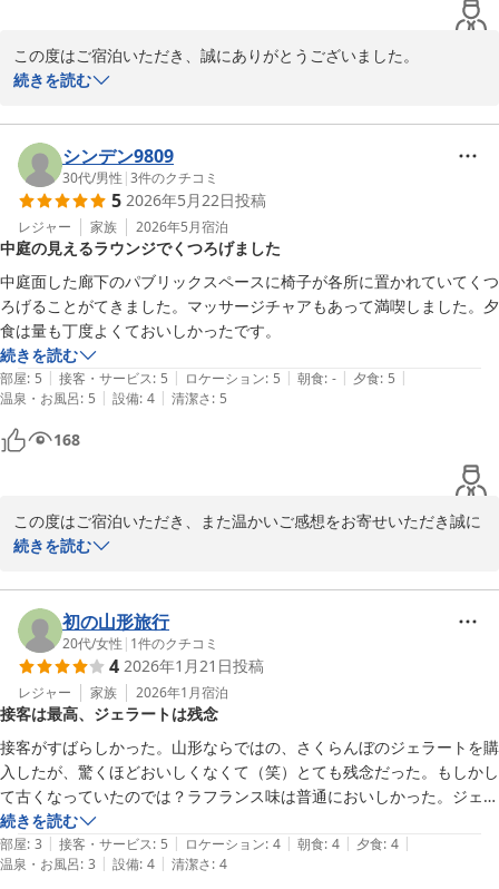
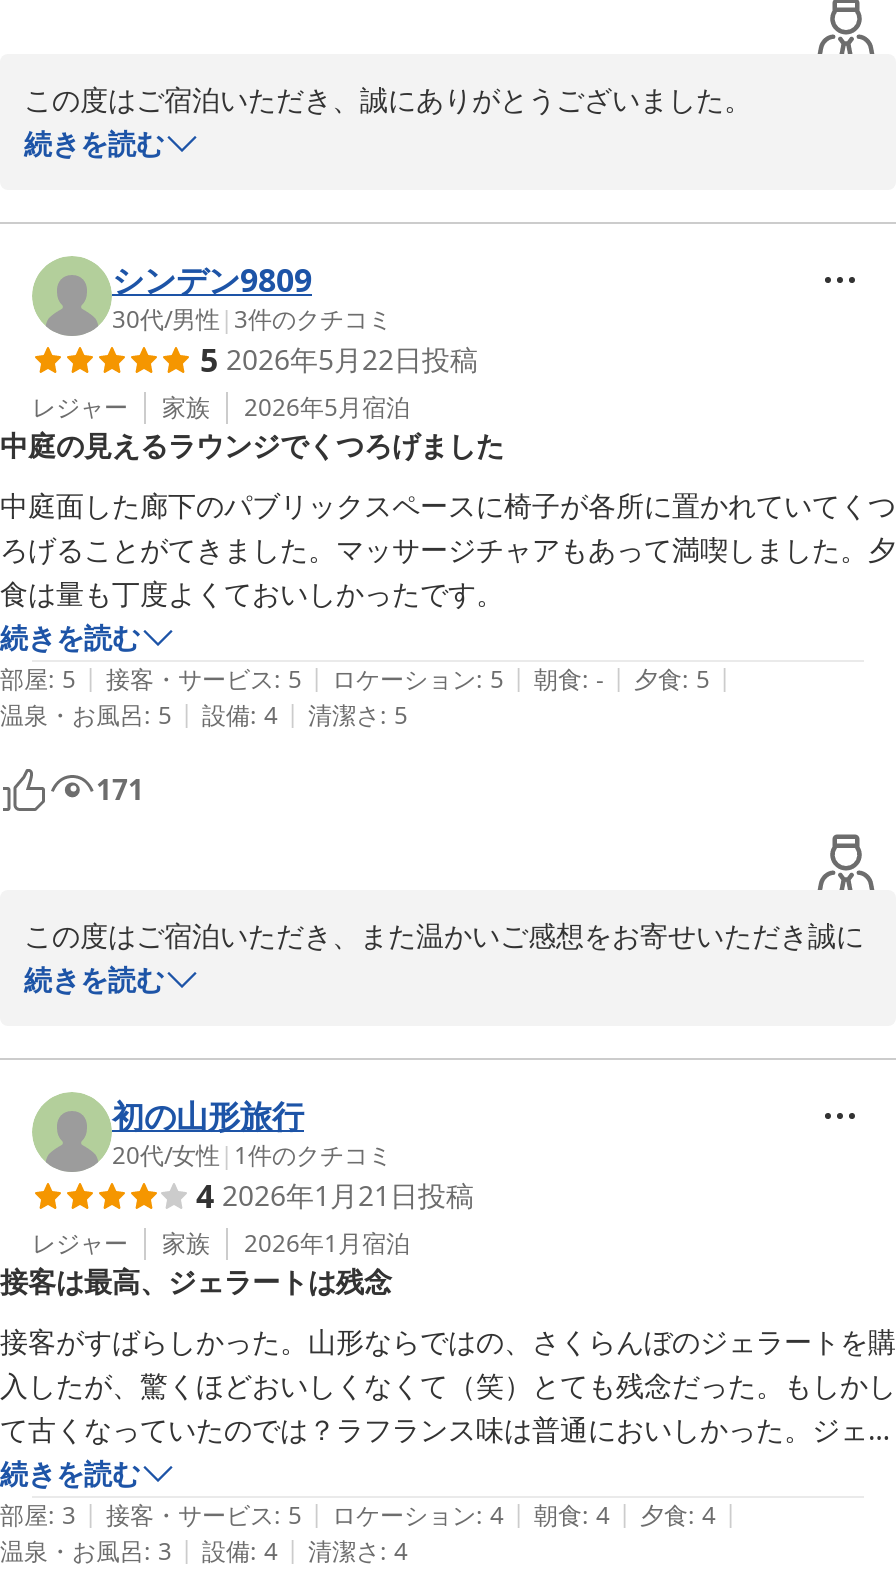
- 168
+ 171
